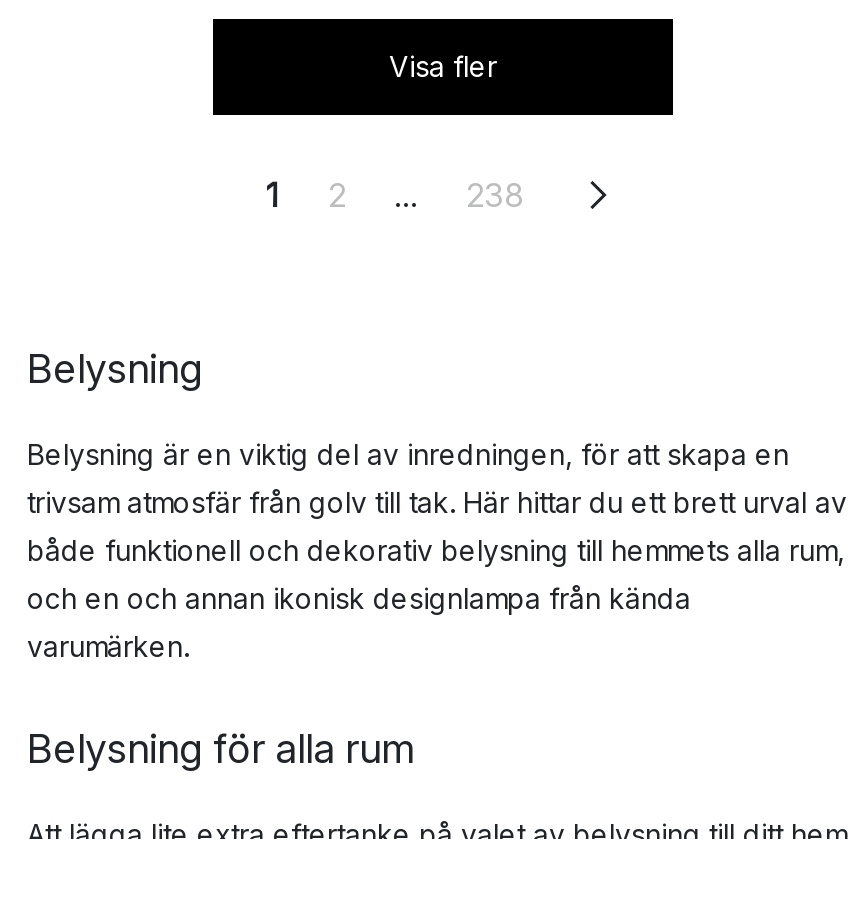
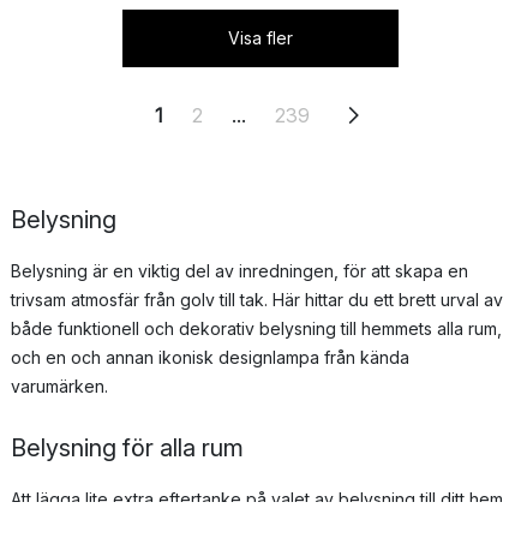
- 238
+ 239
